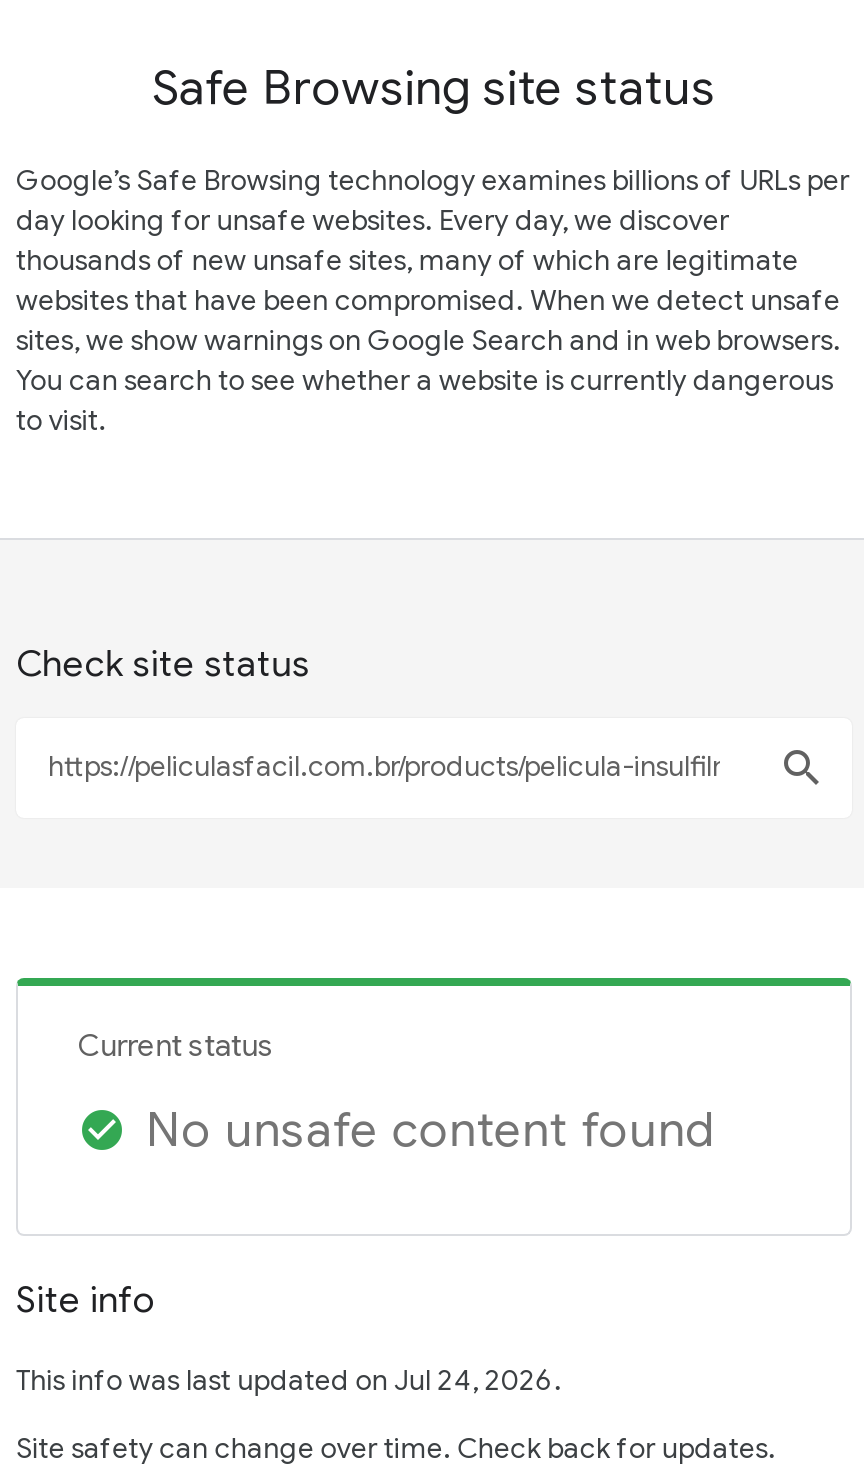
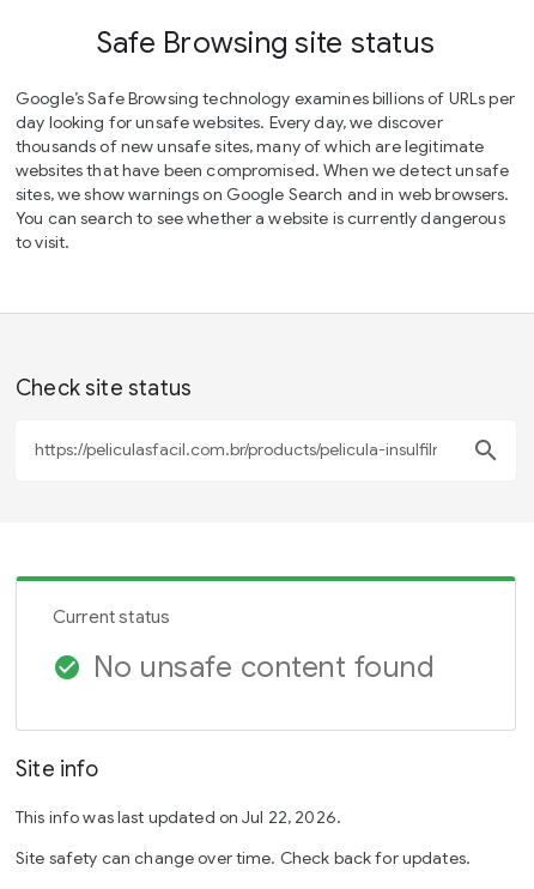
- This info was last updated on Jul 24, 2026.
+ This info was last updated on Jul 22, 2026.
